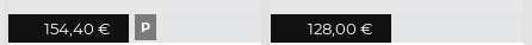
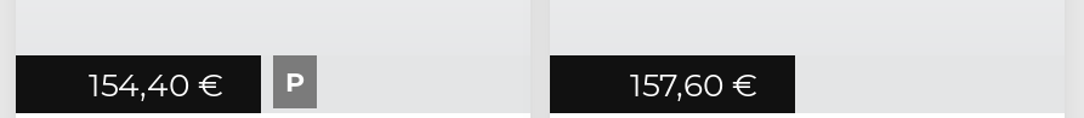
- 128,00 €
+ 157,60 €
